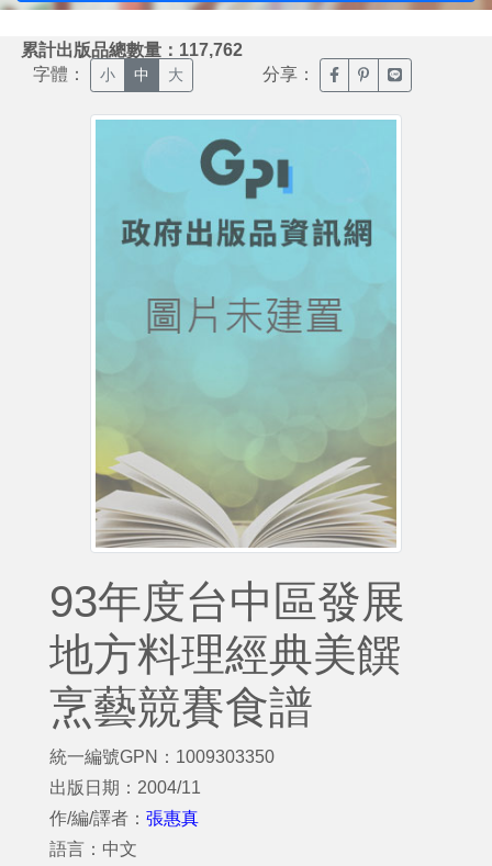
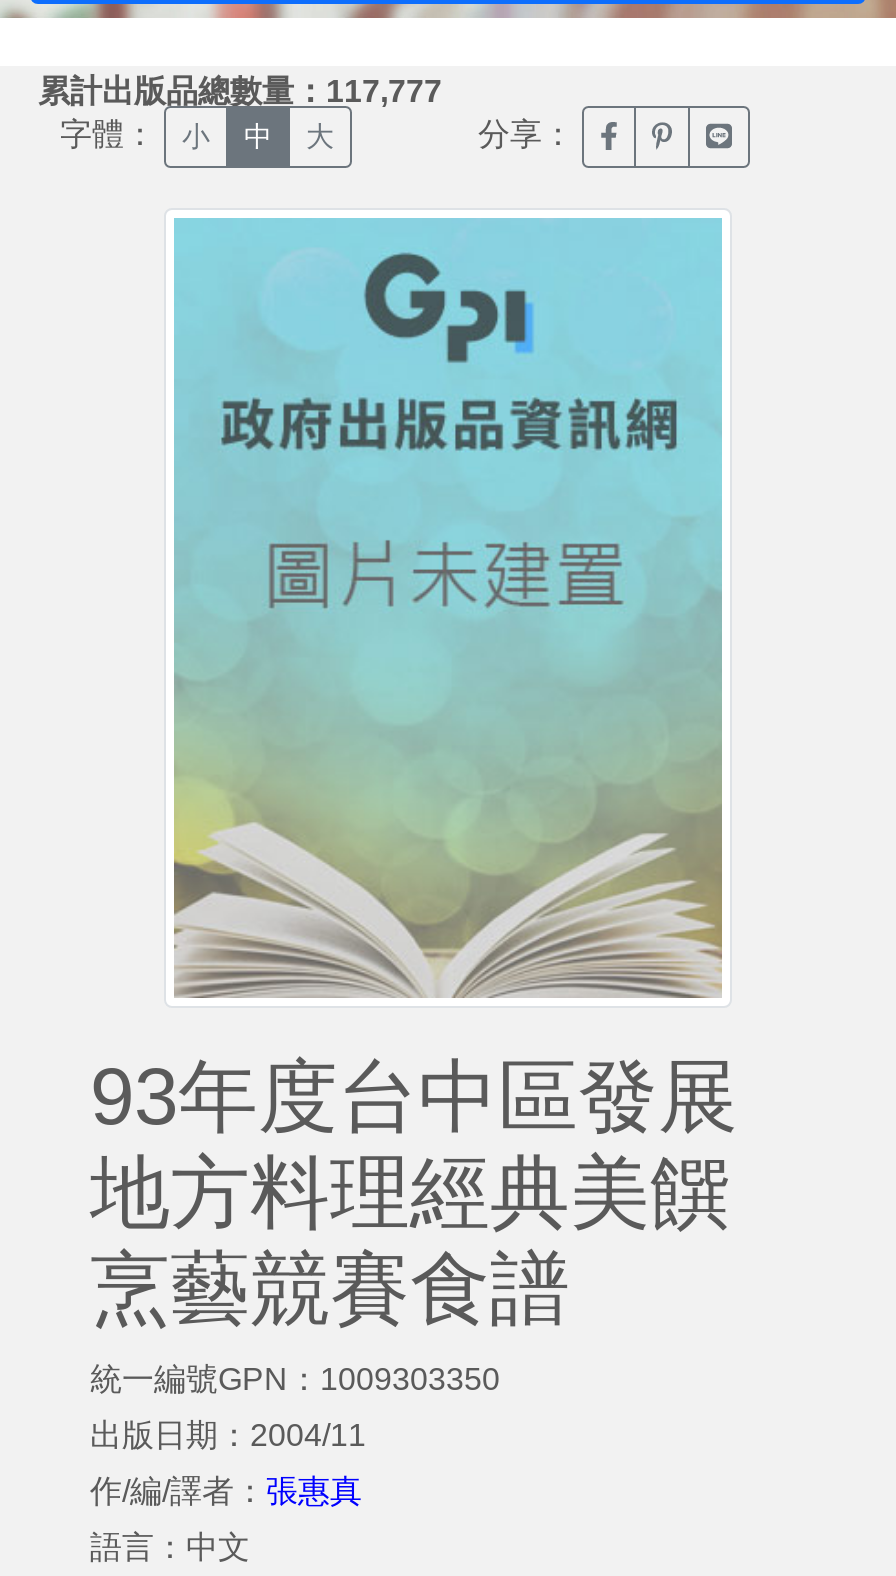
- 累計出版品總數量：117,762
+ 累計出版品總數量：117,777
